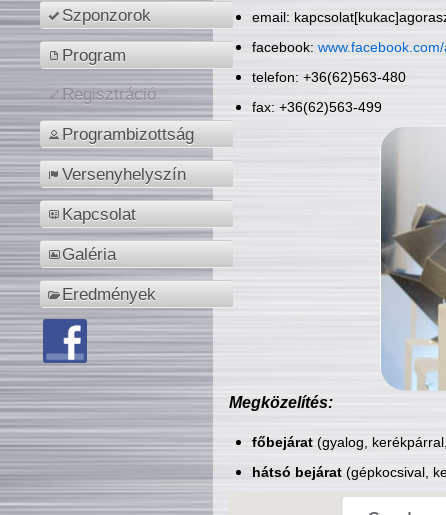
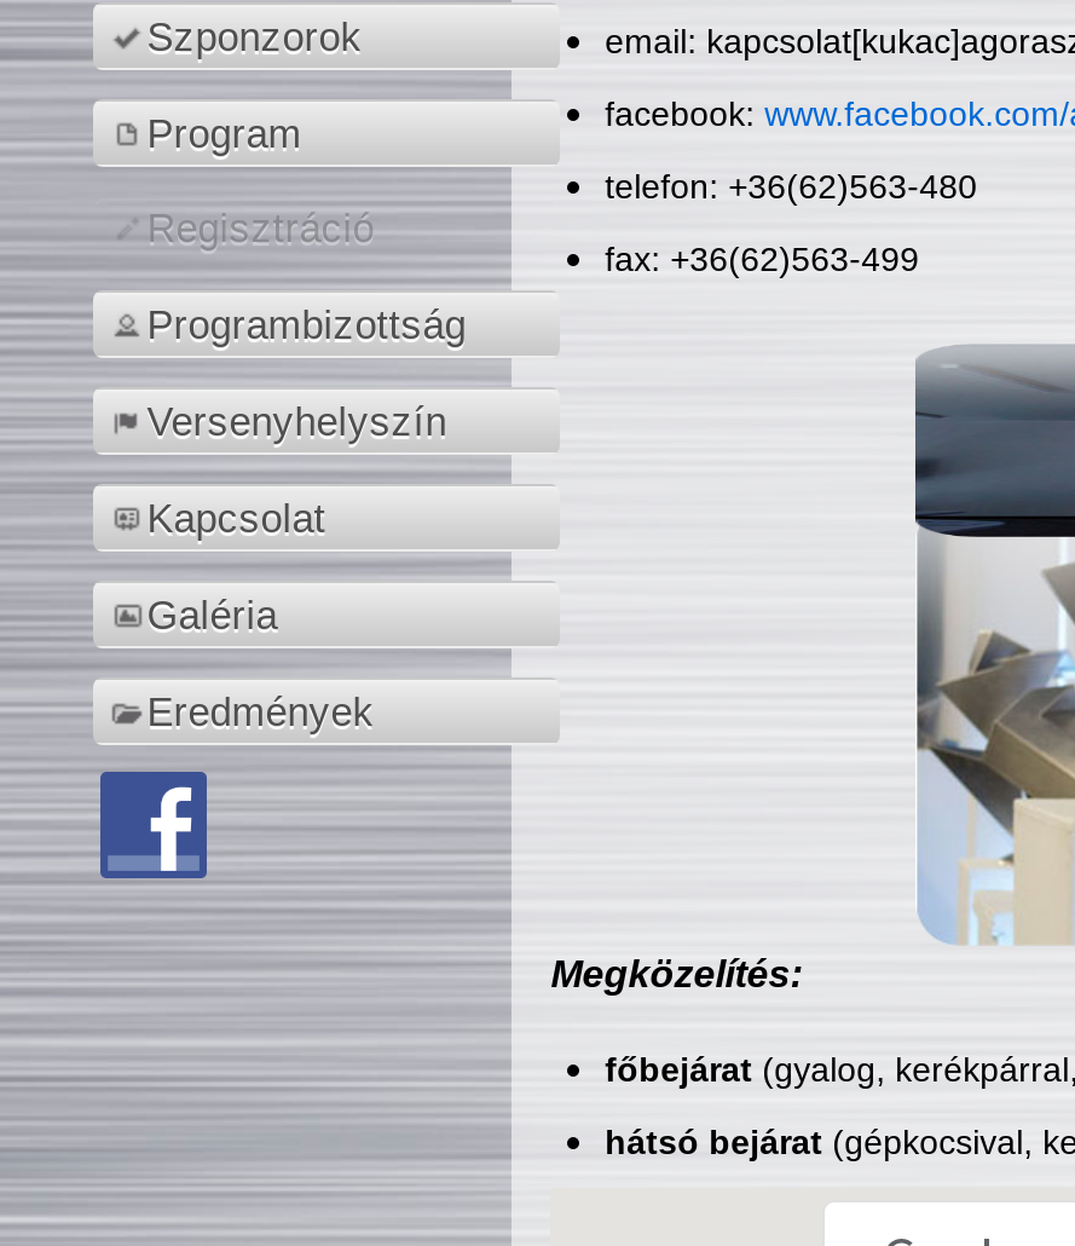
- [image]
+ [image]
